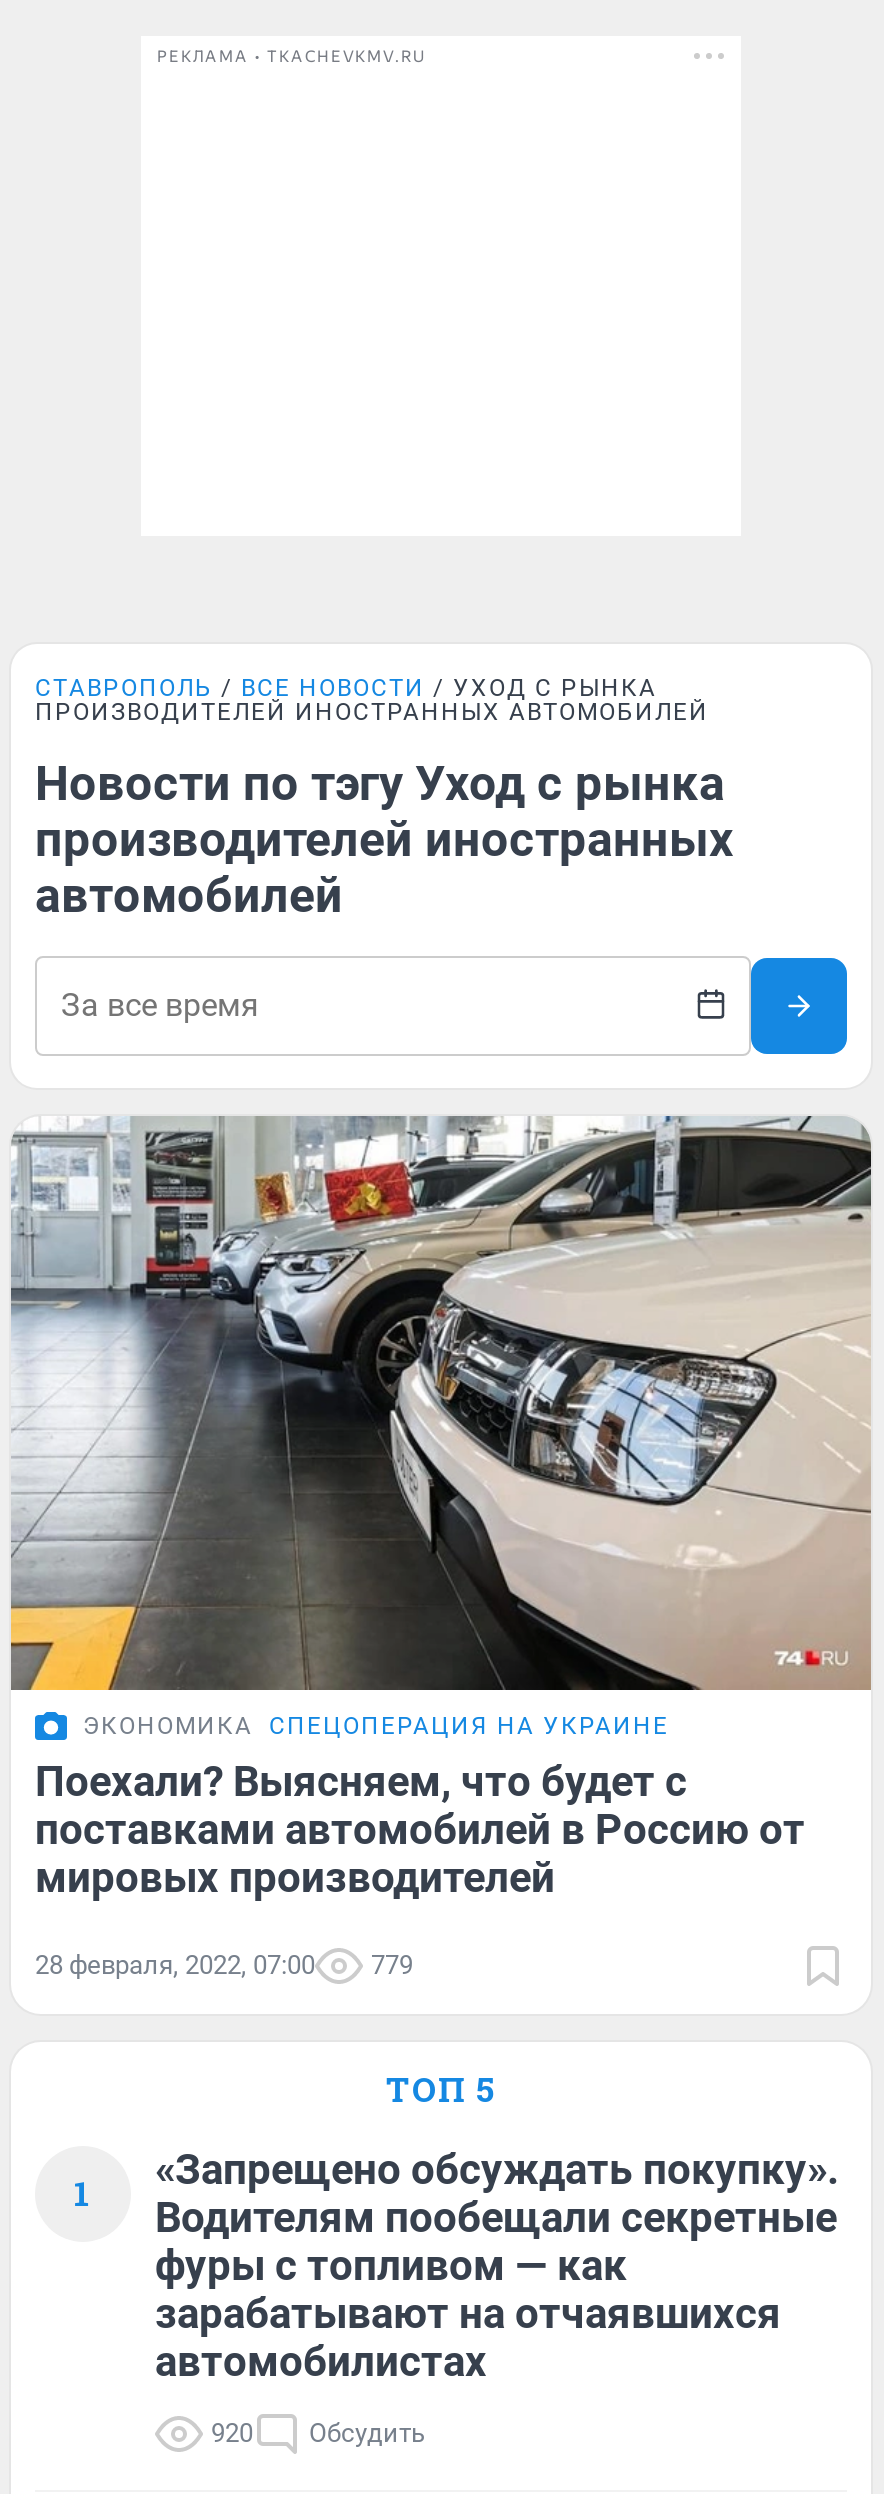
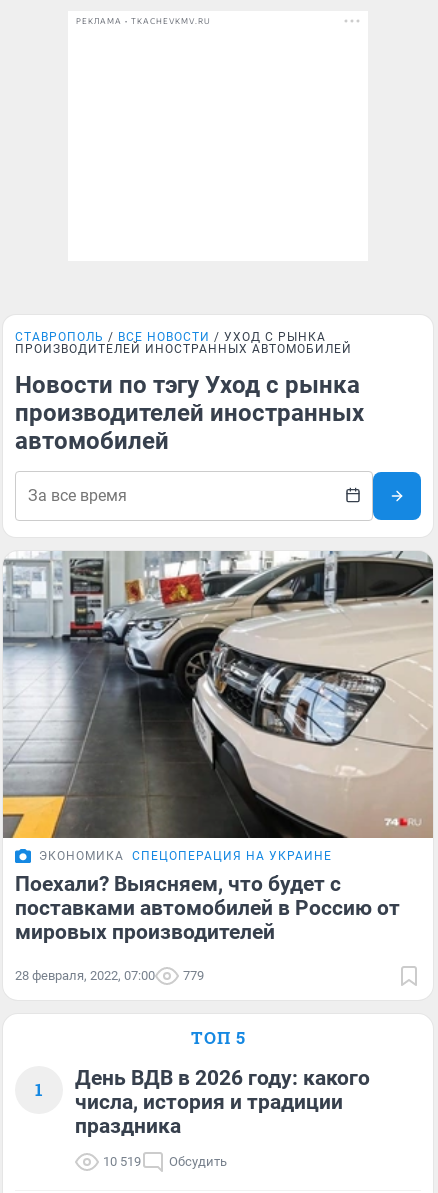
- «Запрещено обсуждать покупку».
- Водителям пообещали секретные
- фуры с топливом — как
- зарабатывают на отчаявшихся
- автомобилистах
+ День ВДВ в 2026 году: какого
+ числа, история и традиции
+ праздника

- 920 Обсудить
+ 10 519 Обсудить
